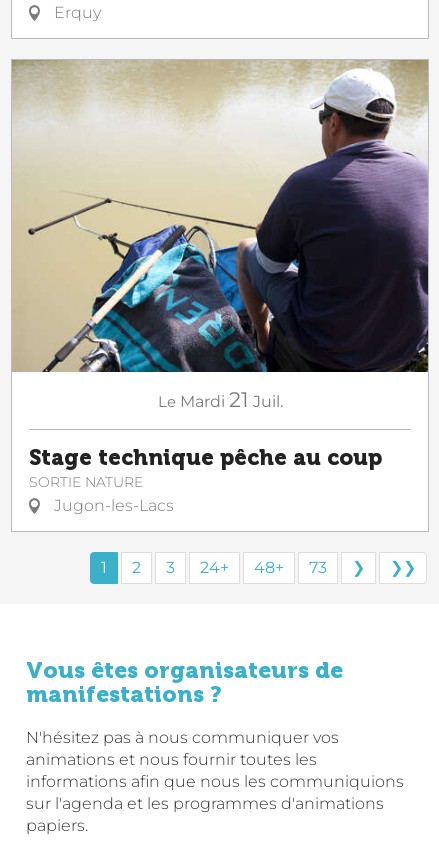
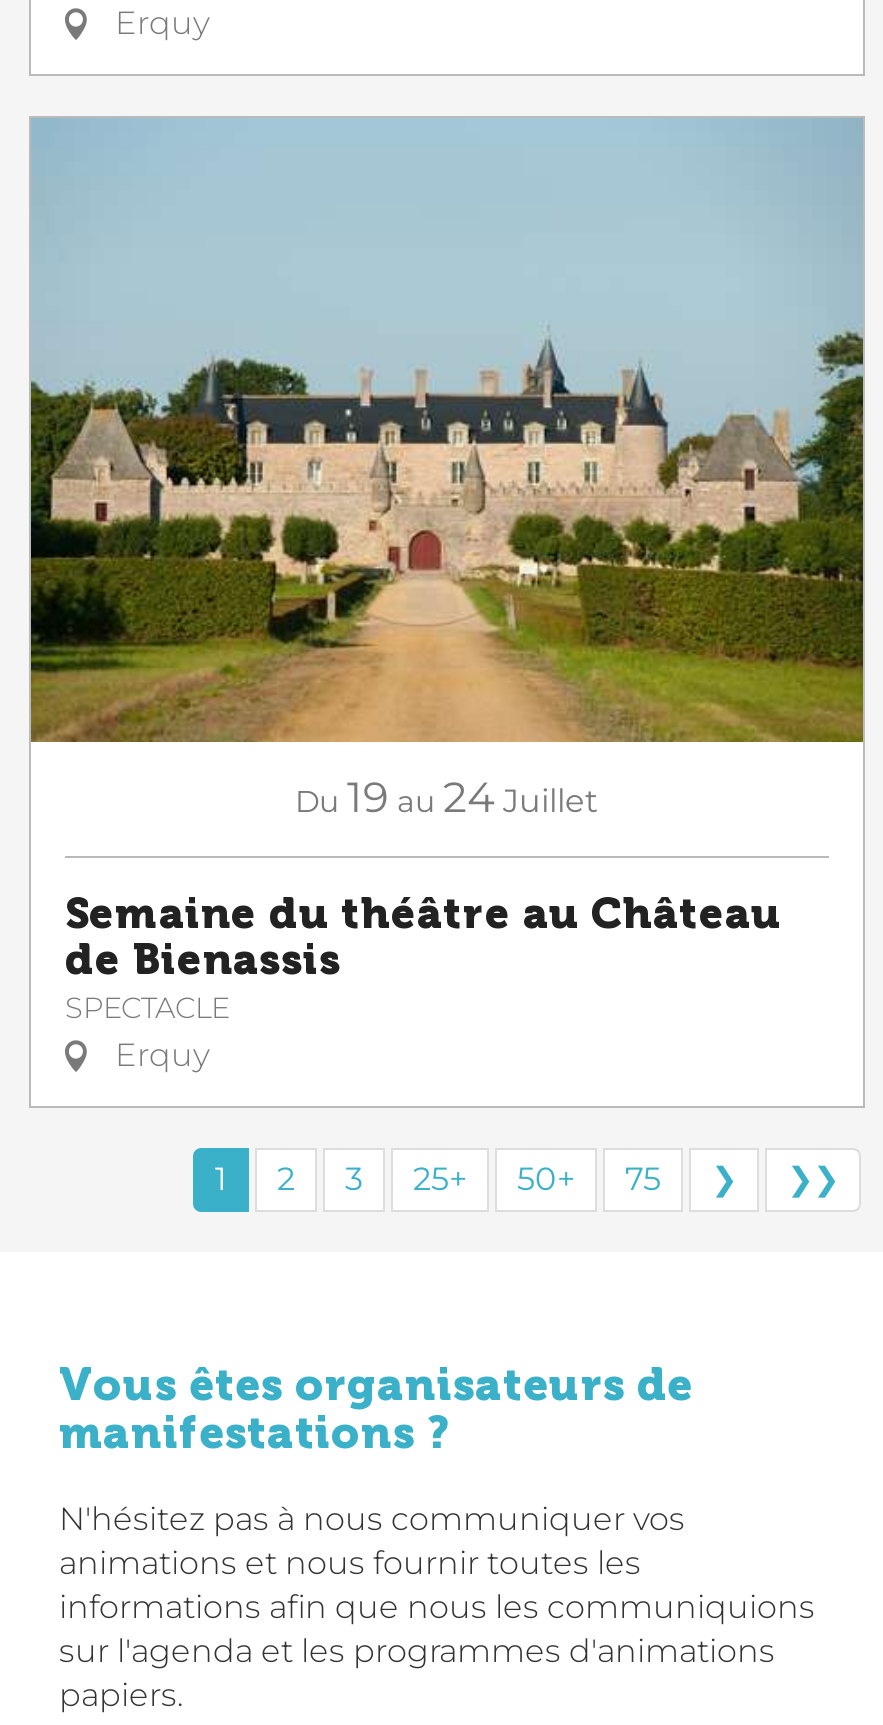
- [image]
- Le Mardi 21 Juil.
+ [image]
+ Du 19 au 24 Juillet

- Stage technique pêche au coup
- SORTIE NATURE
- Jugon-les-Lacs
+ Semaine du théâtre au Château
+ de Bienassis
+ SPECTACLE
+ Erquy

- 24+
+ 25+

- 48+
+ 50+

- 73
+ 75
